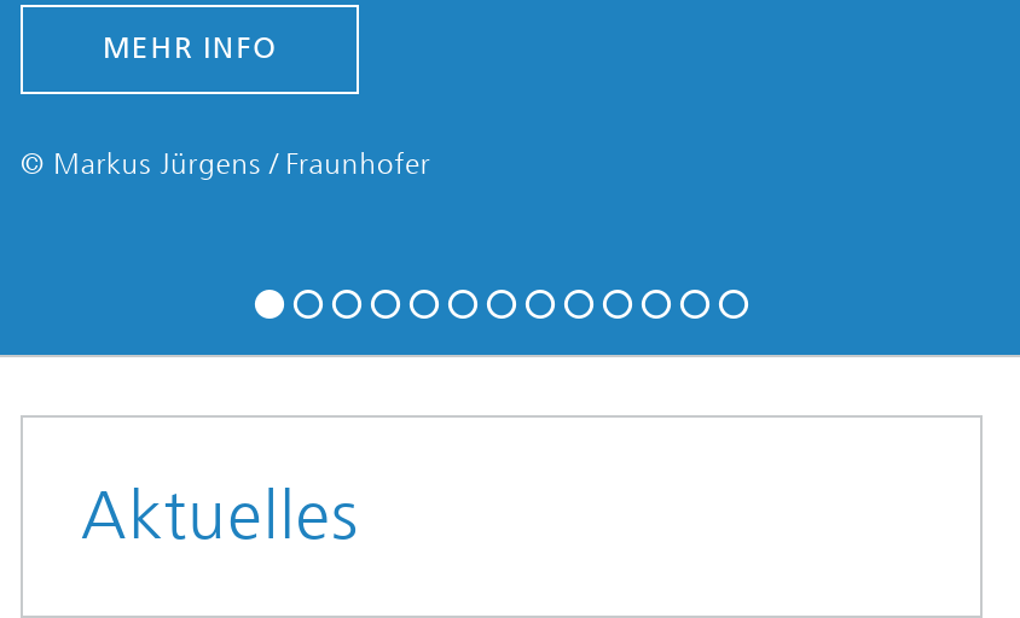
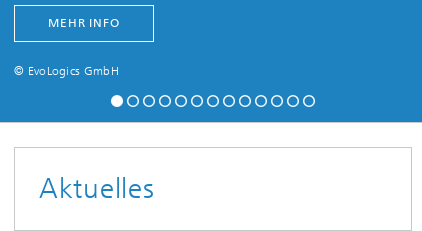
- © Markus Jürgens / Fraunhofer
+ © EvoLogics GmbH
